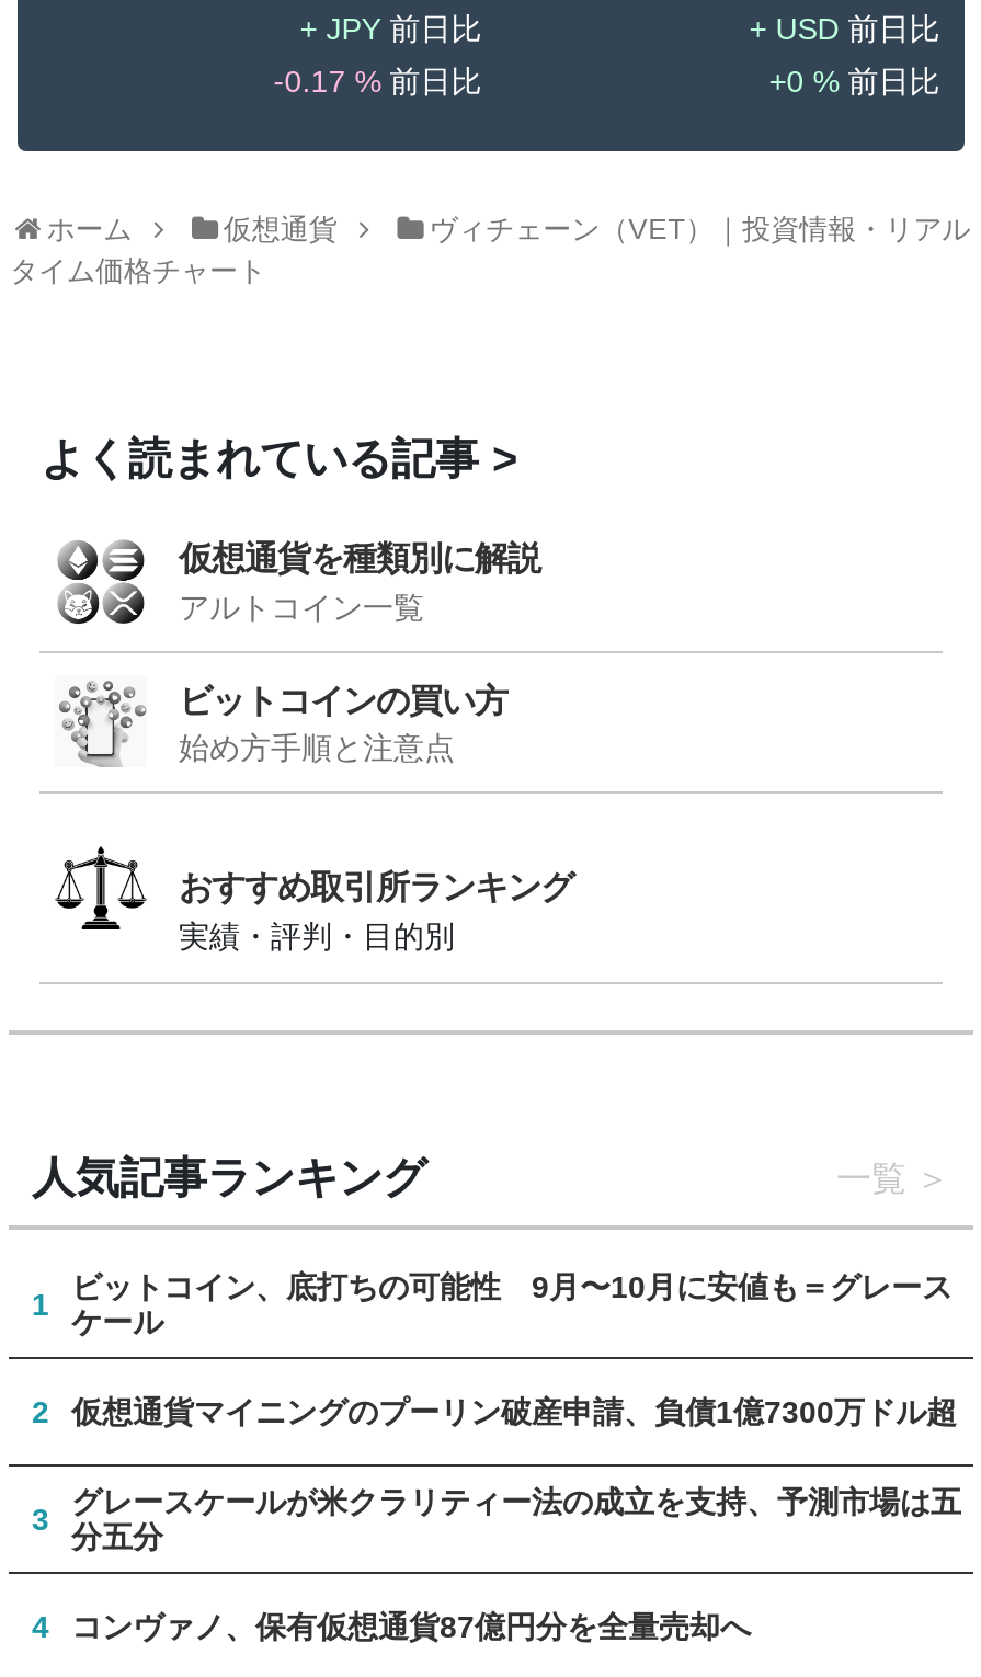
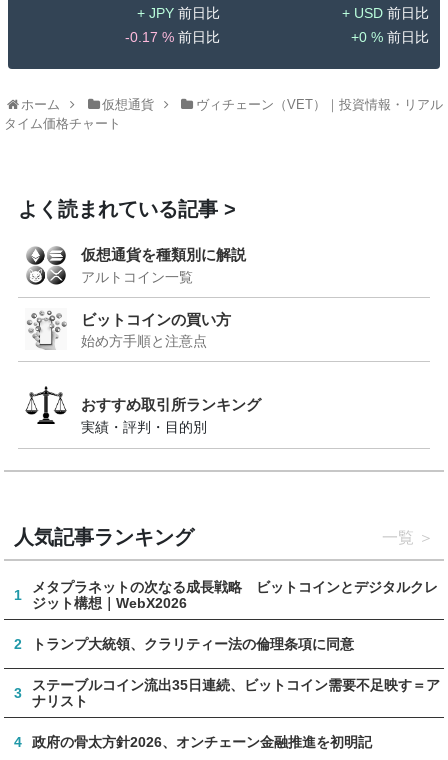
- ビットコイン、底打ちの可能性 9月〜10月に安値も＝グレース
- ケール
+ メタプラネットの次なる成長戦略 ビットコインとデジタルクレ
+ ジット構想｜WebX2026

- 仮想通貨マイニングのプーリン破産申請、負債1億7300万ドル超
+ トランプ大統領、クラリティー法の倫理条項に同意

- グレースケールが米クラリティー法の成立を支持、予測市場は五
- 分五分
+ ステーブルコイン流出35日連続、ビットコイン需要不足映す＝ア
+ ナリスト

- コンヴァノ、保有仮想通貨87億円分を全量売却へ
+ 政府の骨太方針2026、オンチェーン金融推進を初明記
